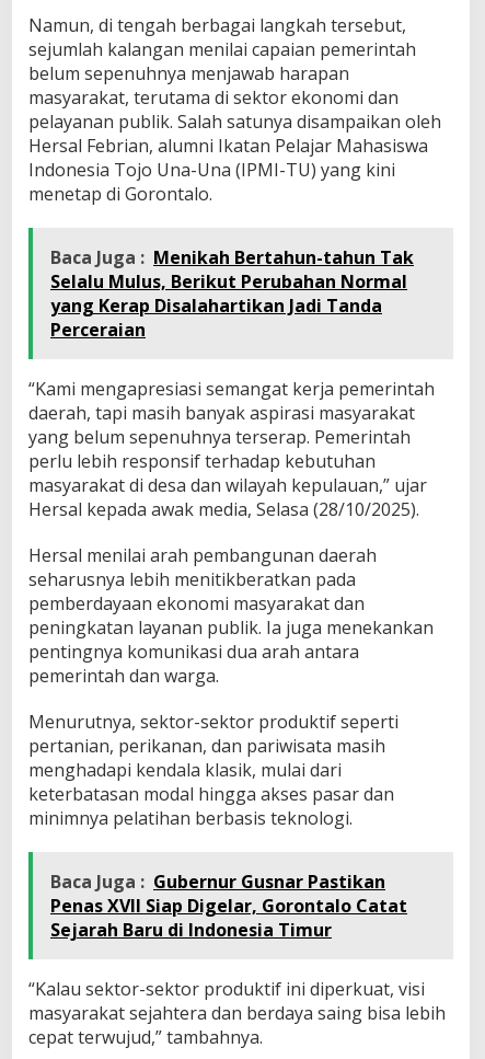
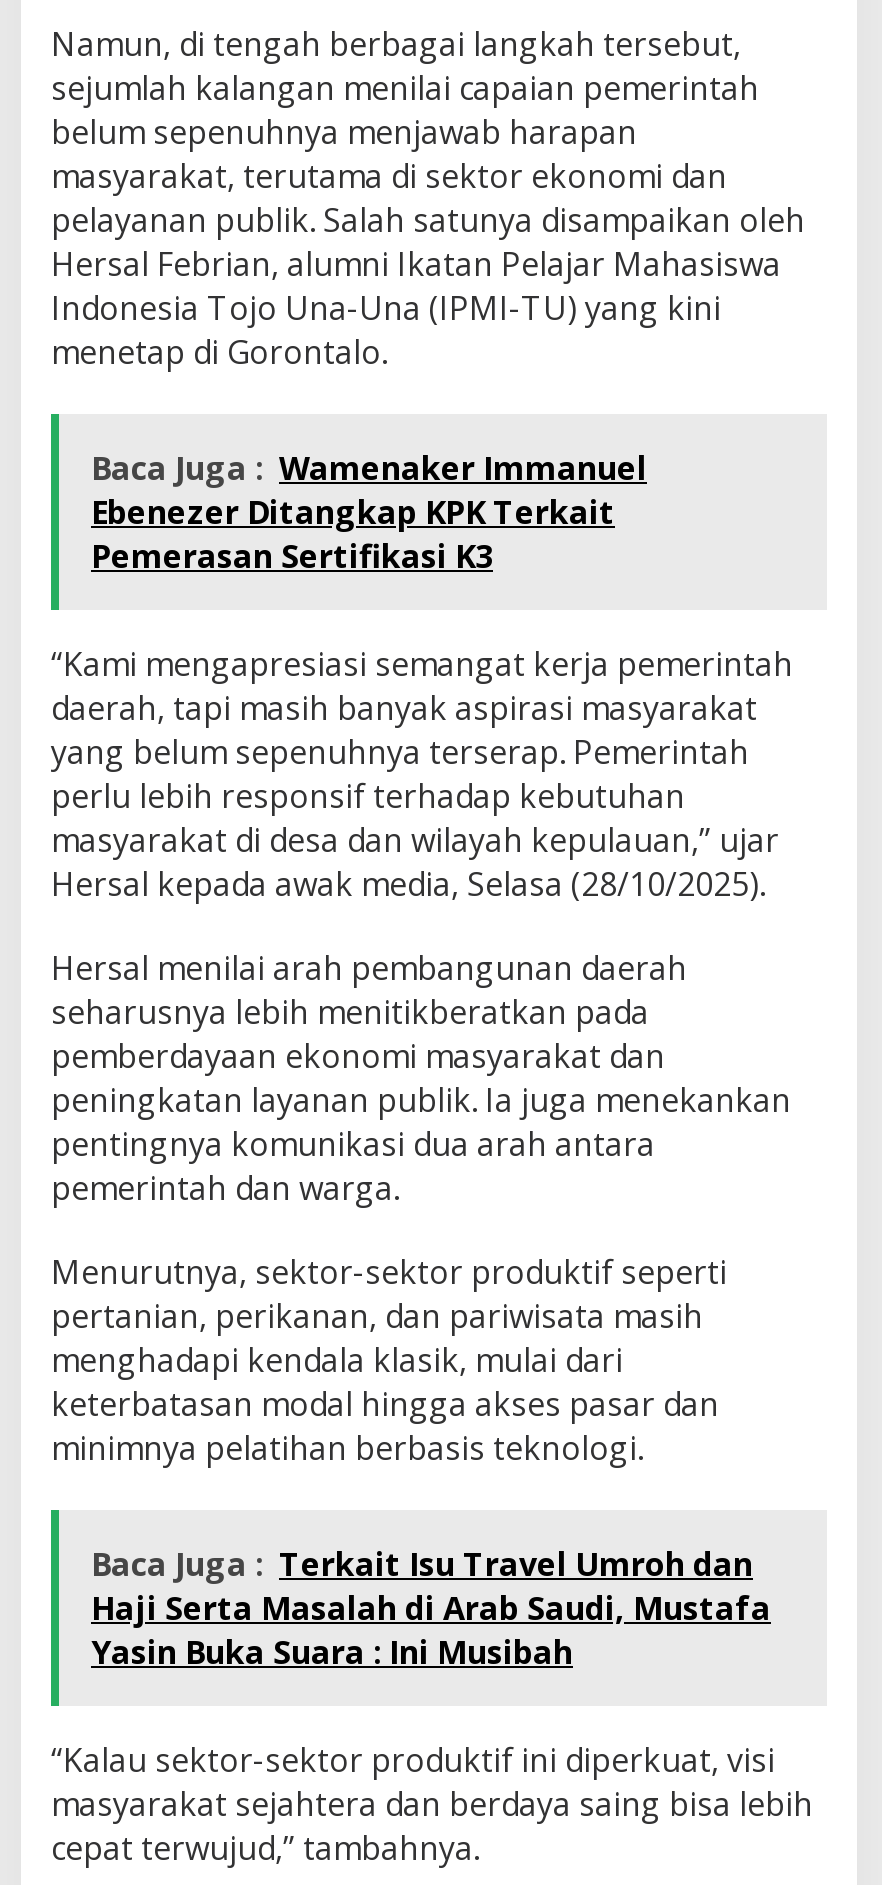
- Baca Juga : Menikah Bertahun-tahun Tak
- Selalu Mulus, Berikut Perubahan Normal
- yang Kerap Disalahartikan Jadi Tanda
- Perceraian
+ Baca Juga : Wamenaker Immanuel
+ Ebenezer Ditangkap KPK Terkait
+ Pemerasan Sertifikasi K3

- Baca Juga : Gubernur Gusnar Pastikan
- Penas XVII Siap Digelar, Gorontalo Catat
- Sejarah Baru di Indonesia Timur
+ Baca Juga : Terkait Isu Travel Umroh dan
+ Haji Serta Masalah di Arab Saudi, Mustafa
+ Yasin Buka Suara : Ini Musibah
